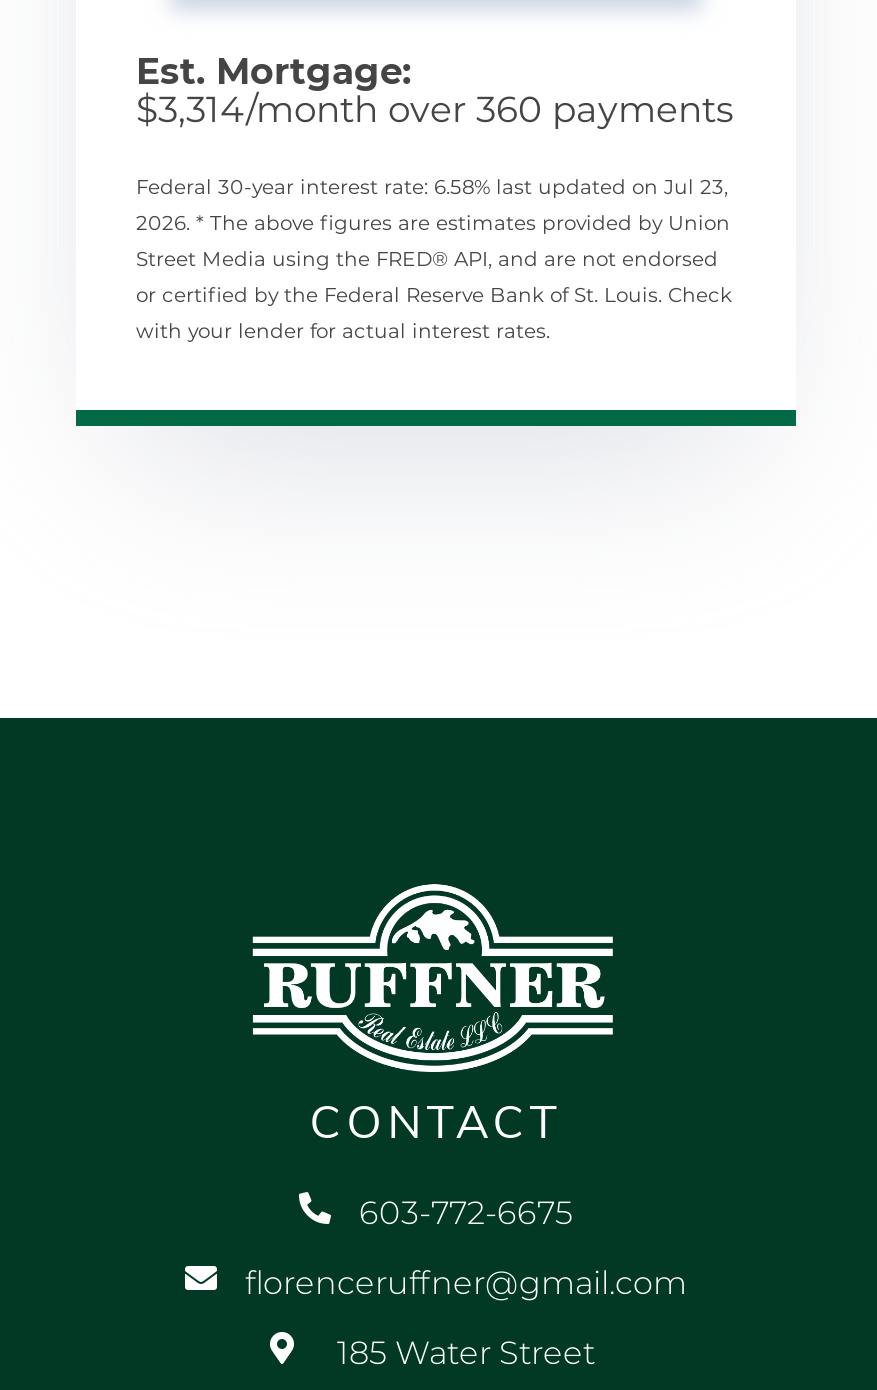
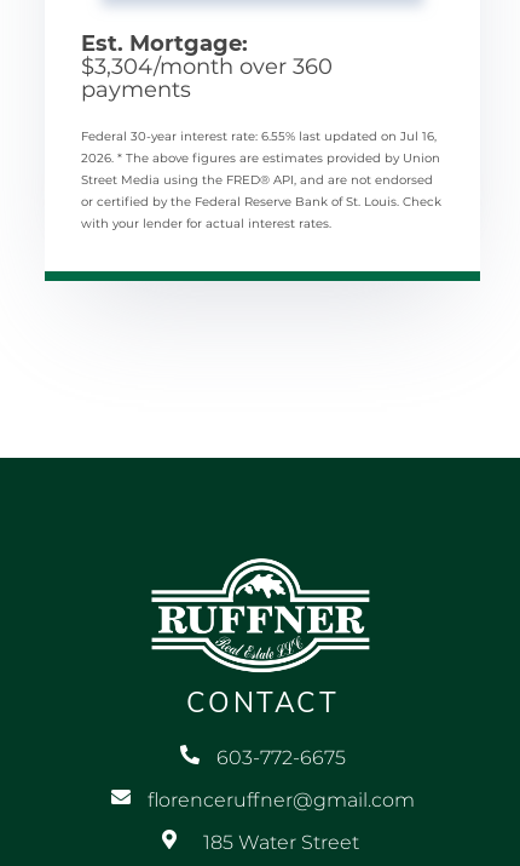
- $3,314/month over 360 payments
+ $3,304/month over 360
+ payments

- Federal 30-year interest rate: 6.58% last updated on Jul 23,
+ Federal 30-year interest rate: 6.55% last updated on Jul 16,
